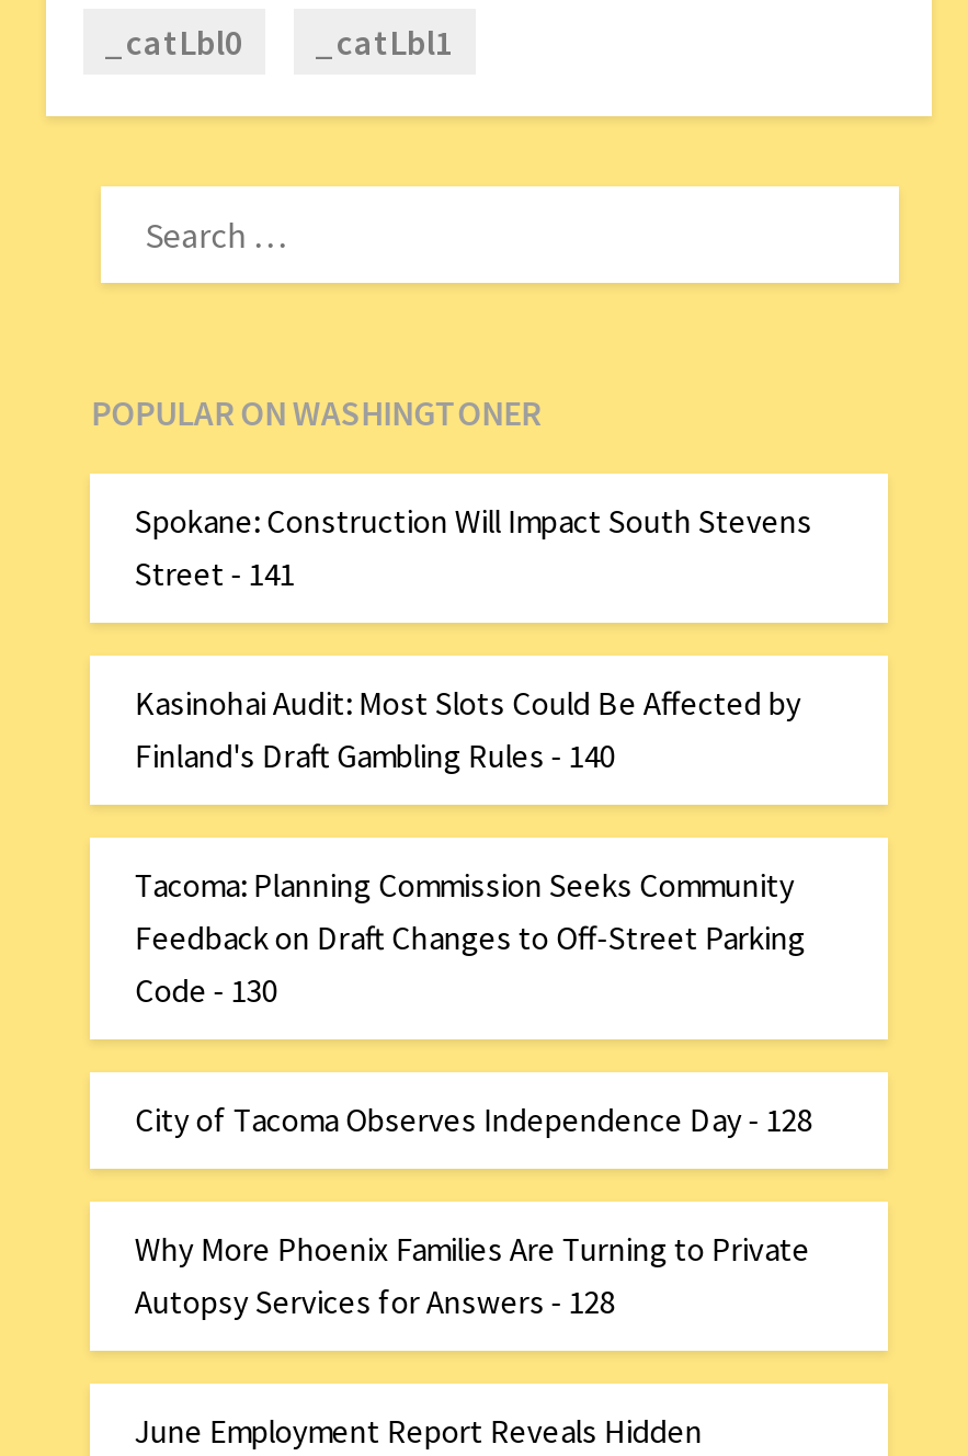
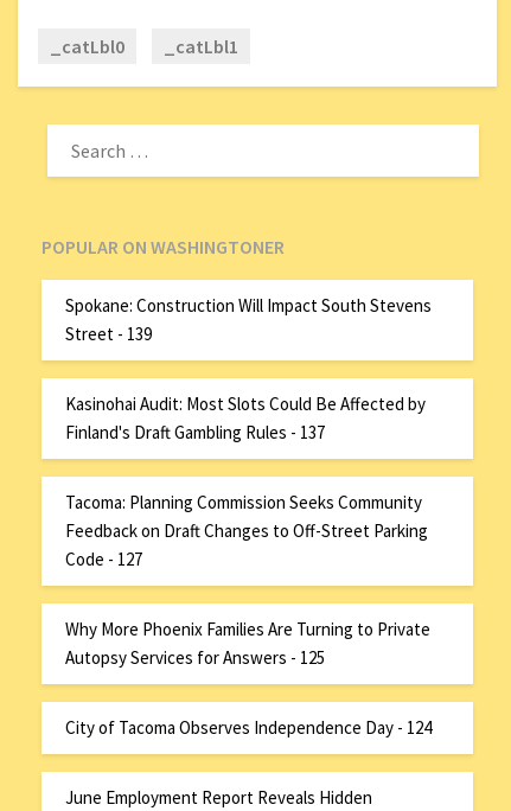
- Street - 141
+ Street - 139

- Finland's Draft Gambling Rules - 140
+ Finland's Draft Gambling Rules - 137

- Code - 130
- City of Tacoma Observes Independence Day - 128
+ Code - 127

moved up: Why More Phoenix Families Are Turning to Private

- Autopsy Services for Answers - 128
+ Autopsy Services for Answers - 125
+ City of Tacoma Observes Independence Day - 124
